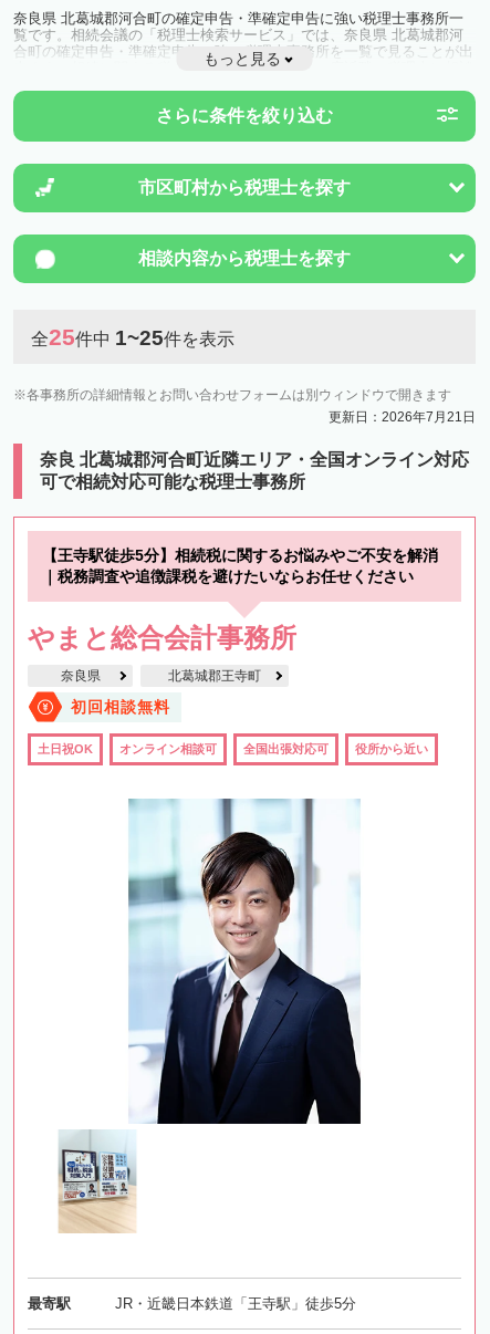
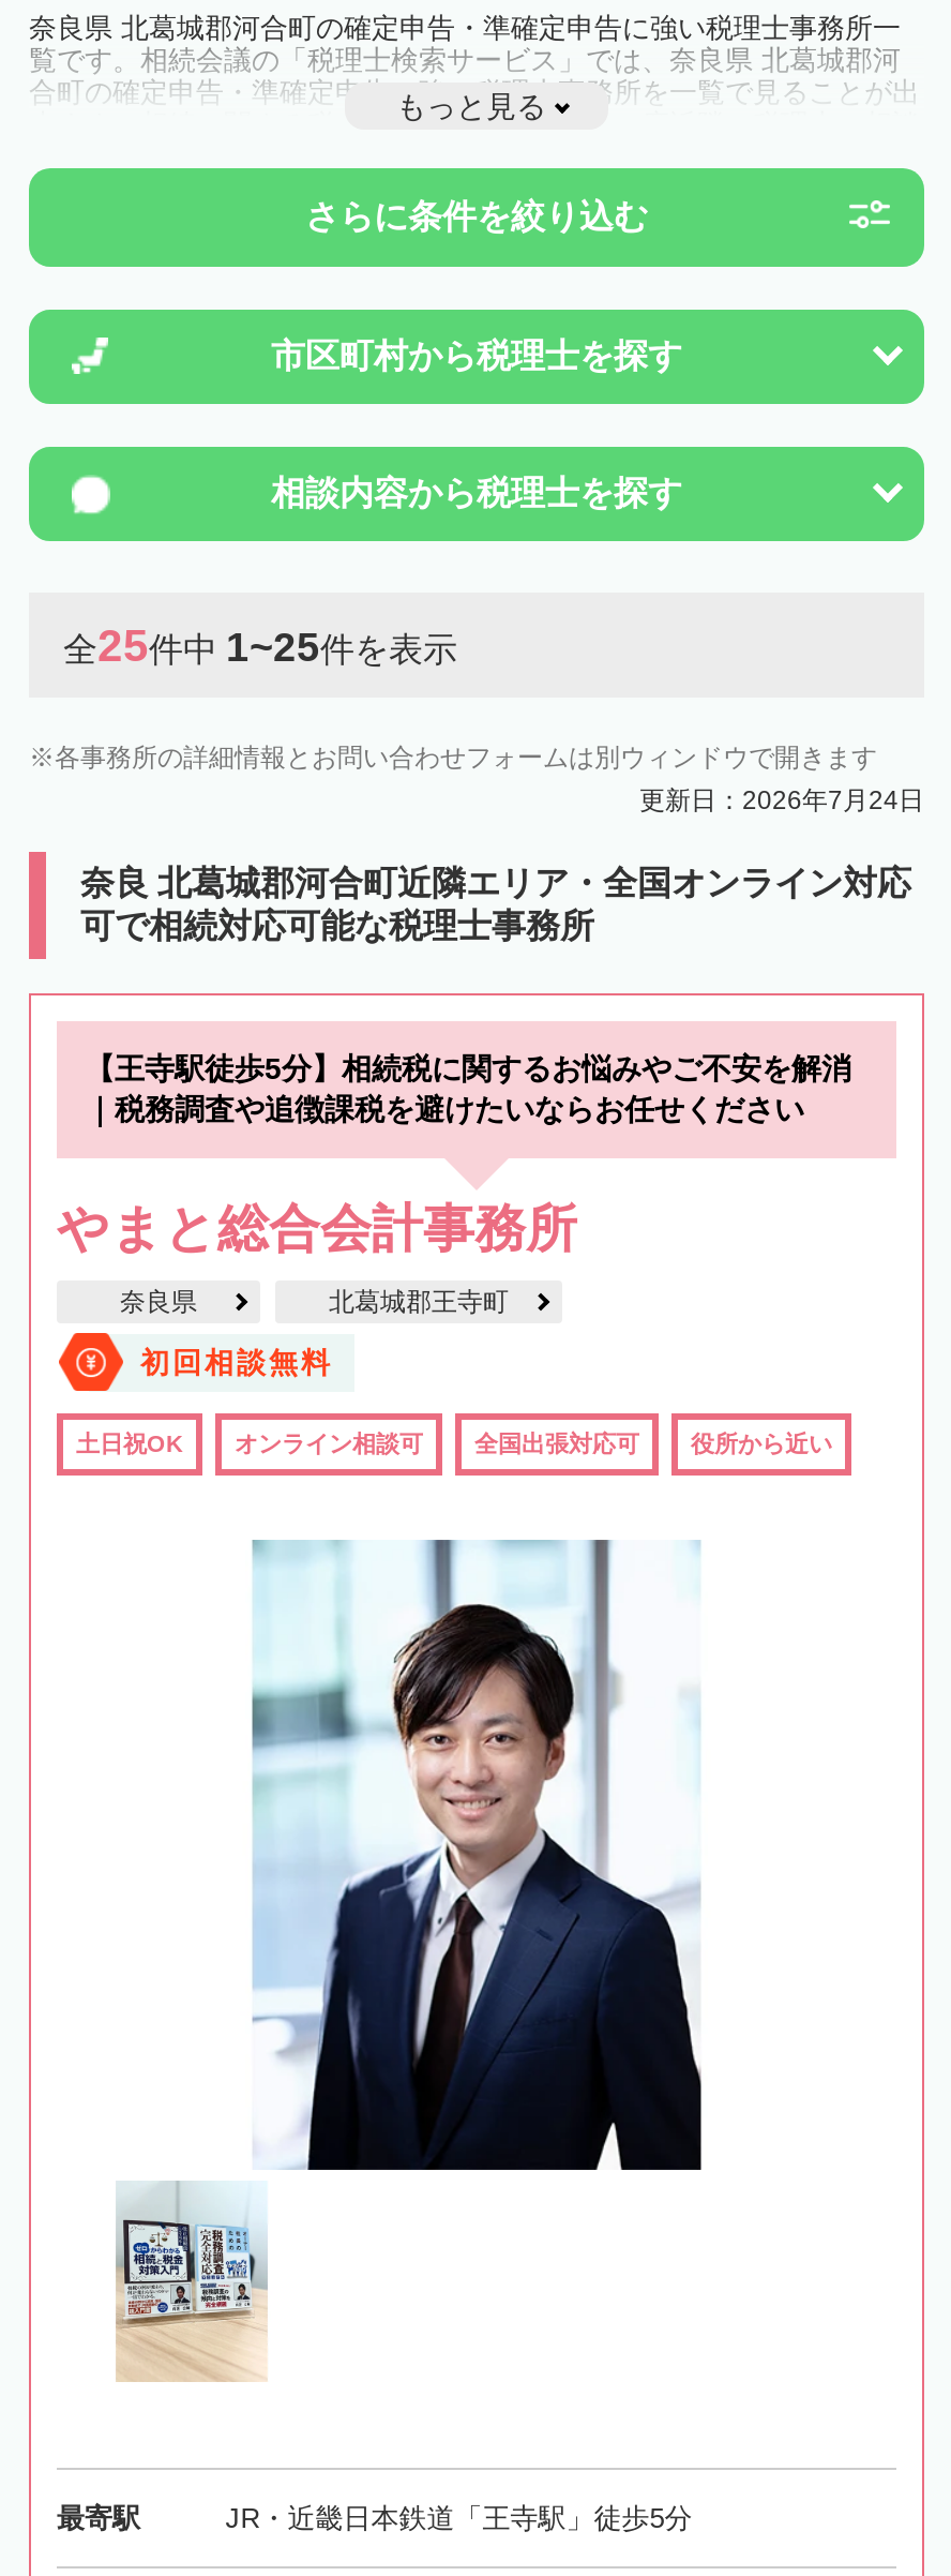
- 更新日：2026年7月21日
+ 更新日：2026年7月24日
